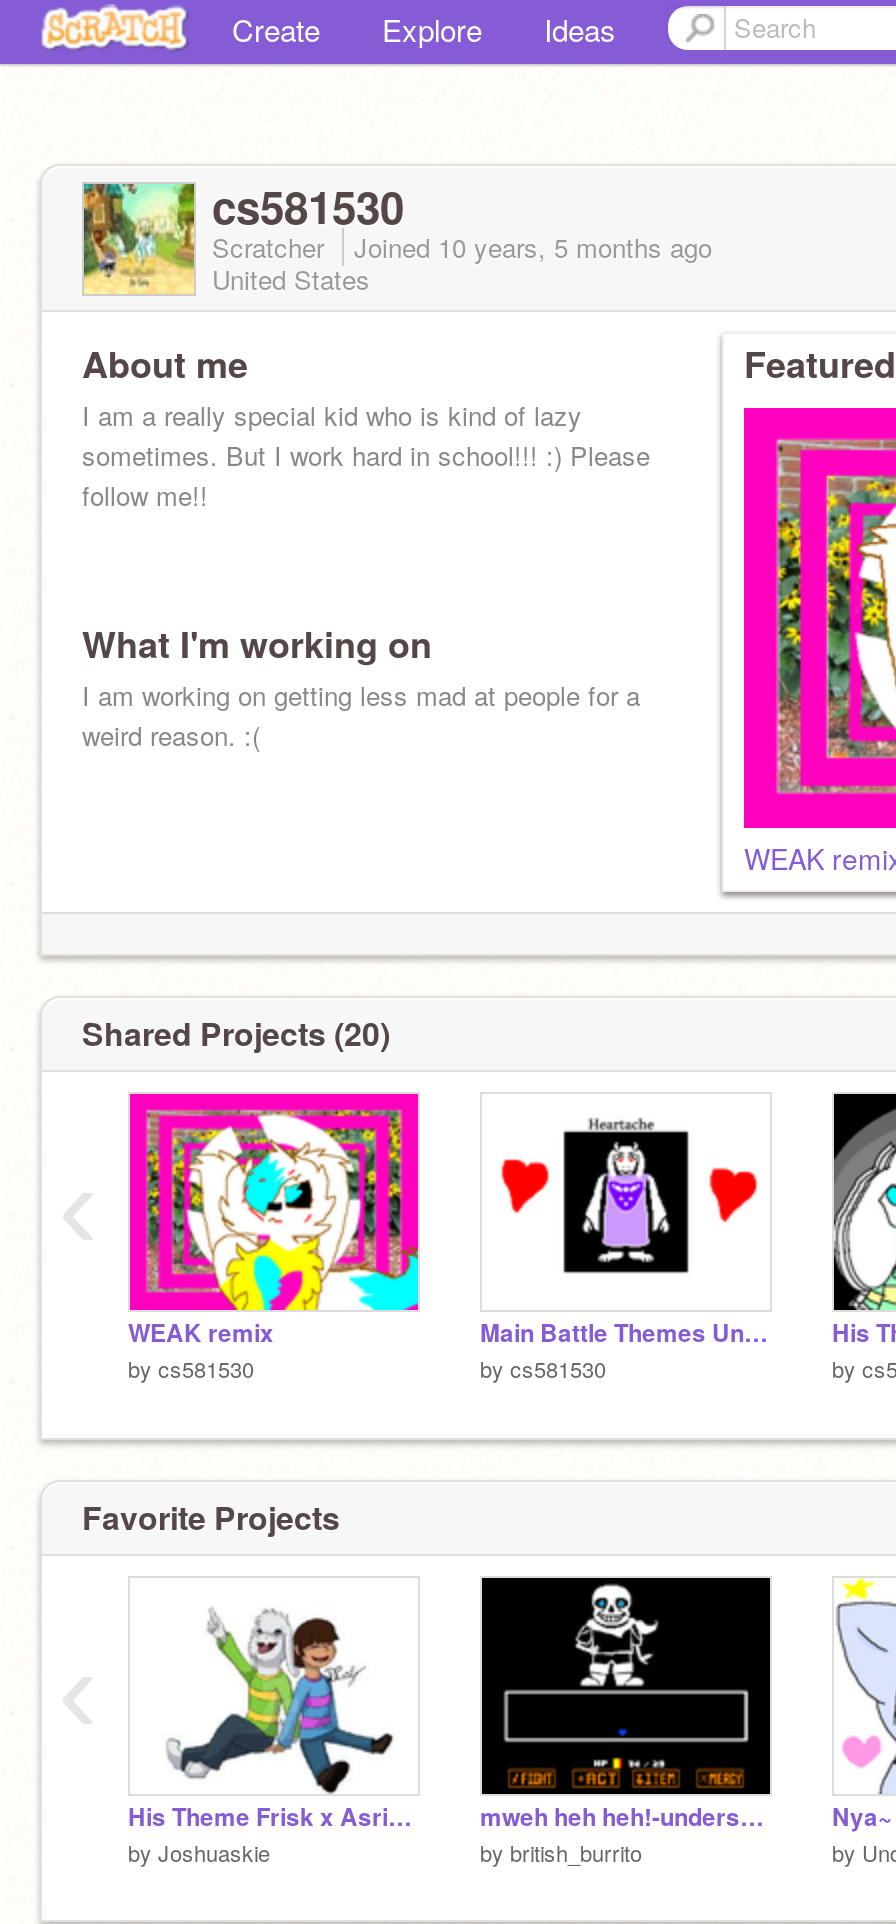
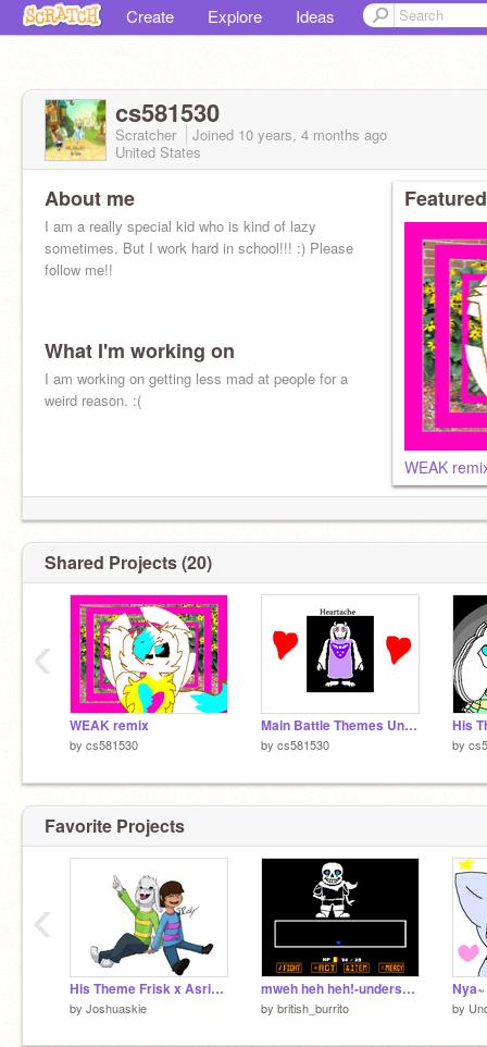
- Scratcher Joined 10 years, 5 months ago
+ Scratcher Joined 10 years, 4 months ago
